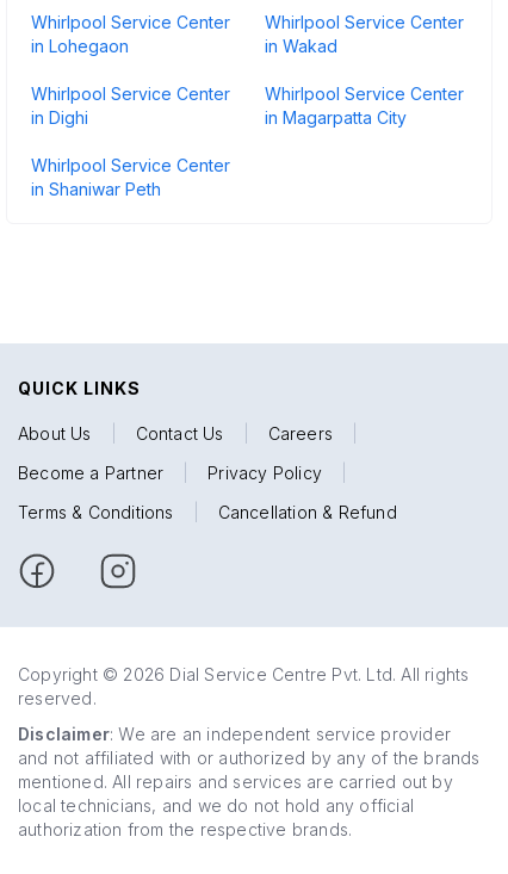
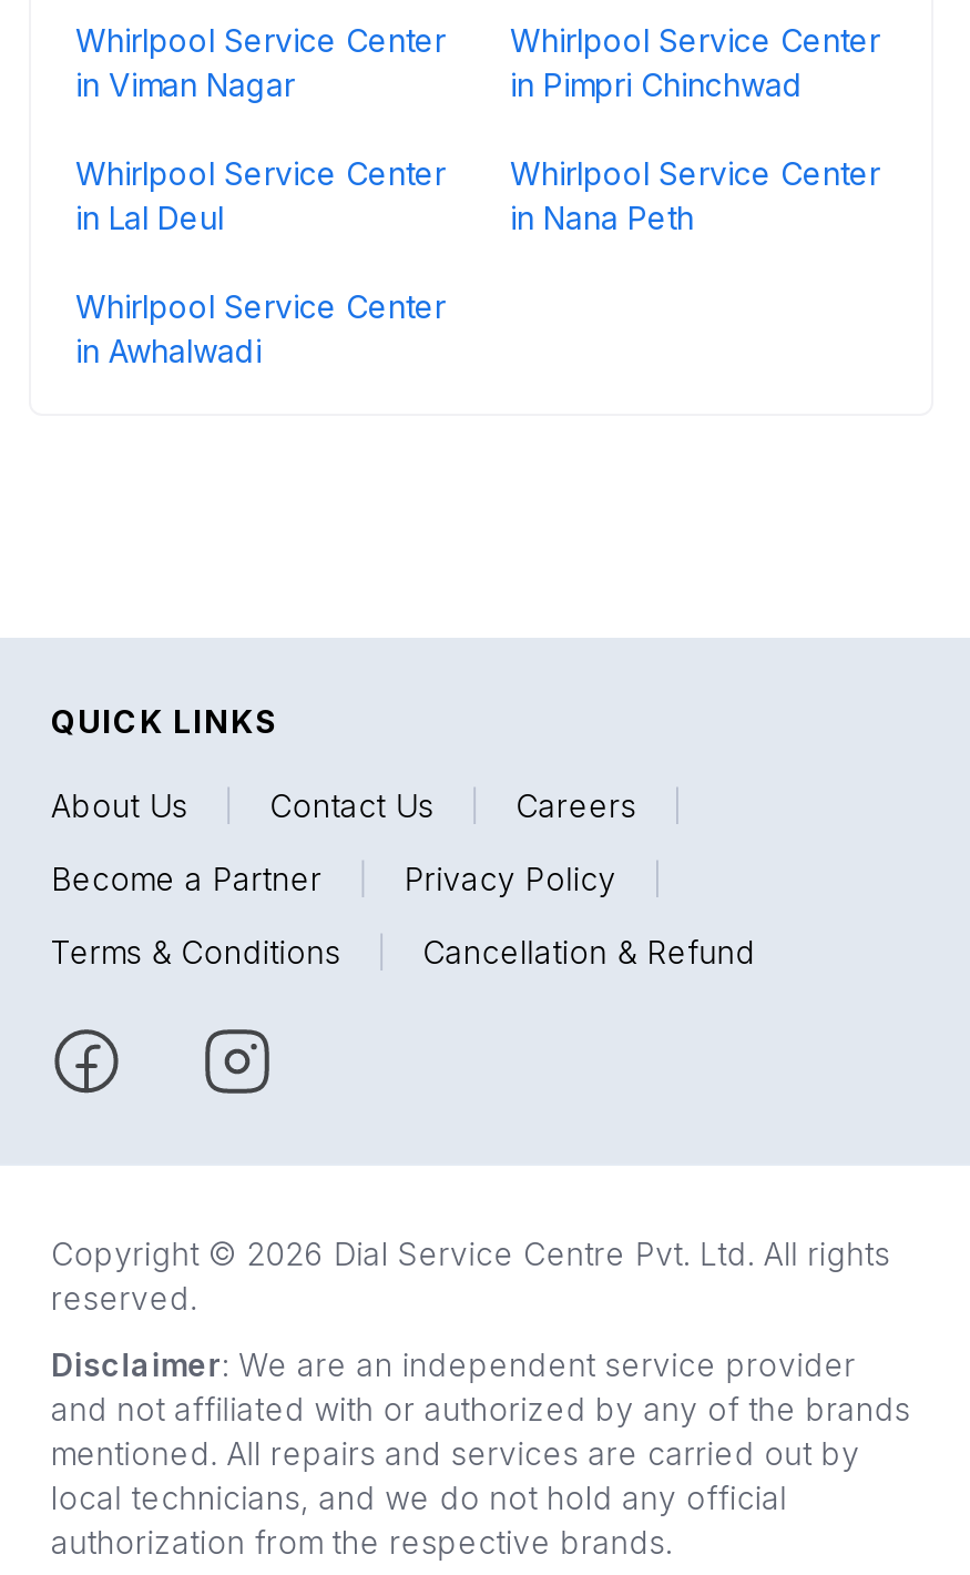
- in Lohegaon
+ in Viman Nagar

- in Wakad
+ in Pimpri Chinchwad

- in Dighi
+ in Lal Deul

- in Magarpatta City
+ in Nana Peth

- in Shaniwar Peth
+ in Awhalwadi
